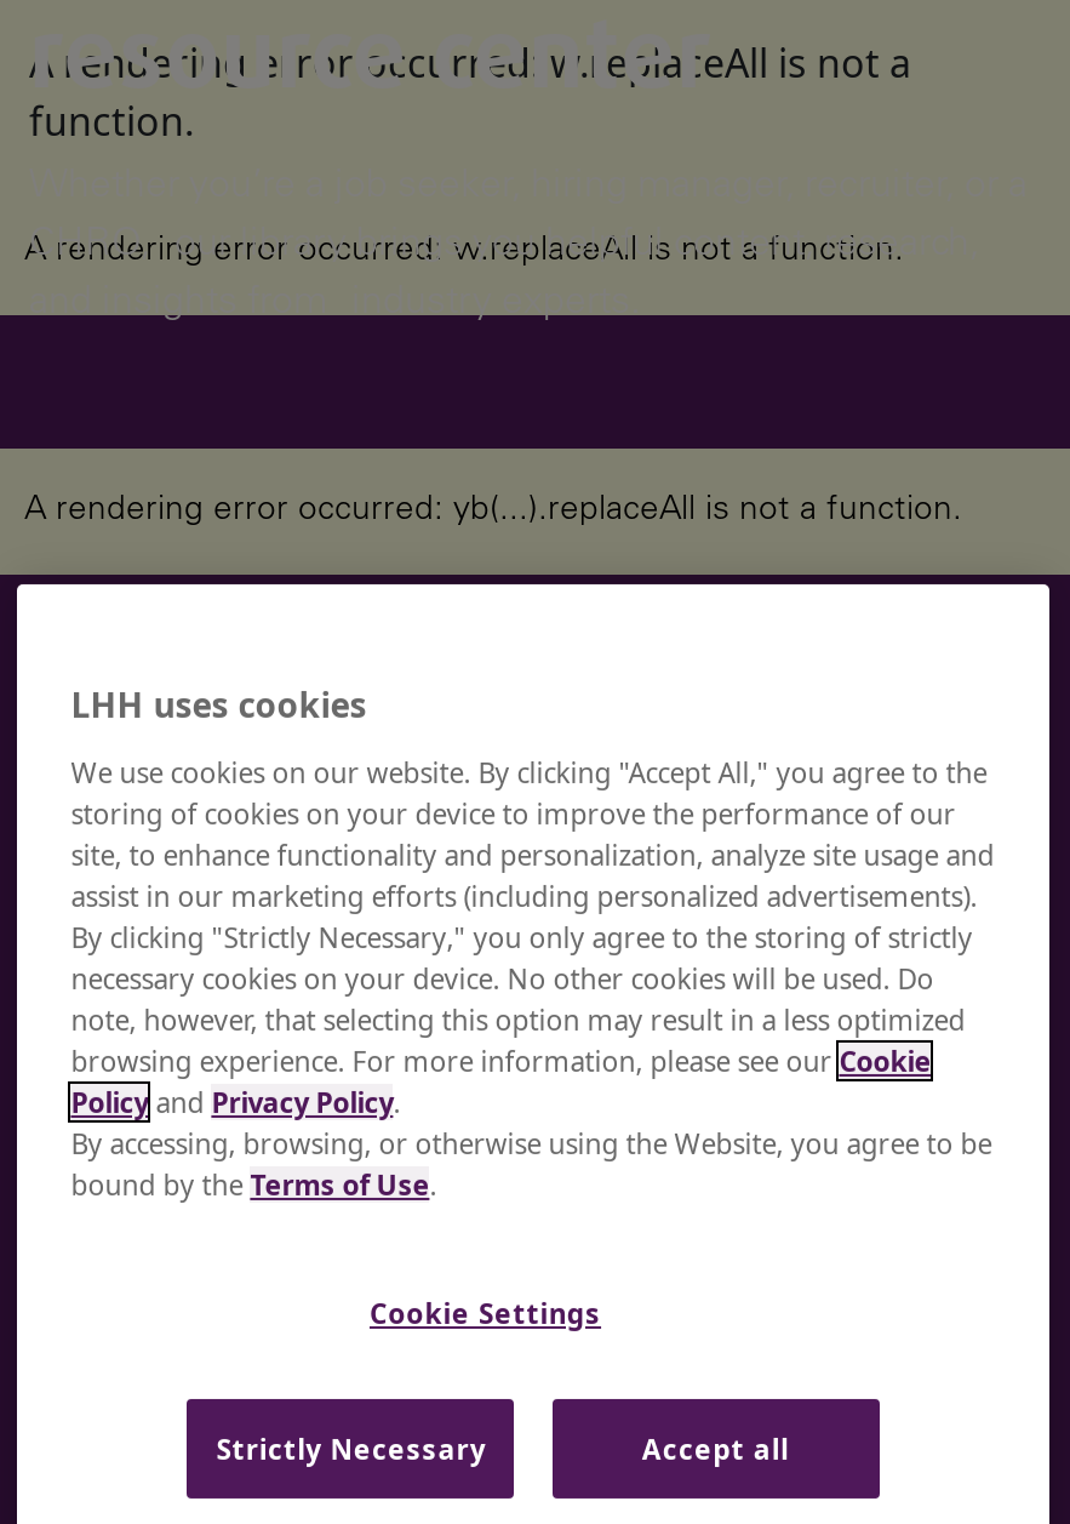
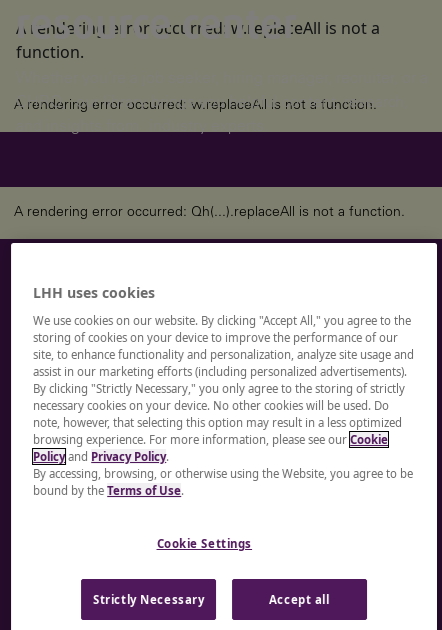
- A rendering error occurred: yb(...).replaceAll is not a function.
+ A rendering error occurred: Qh(...).replaceAll is not a function.
